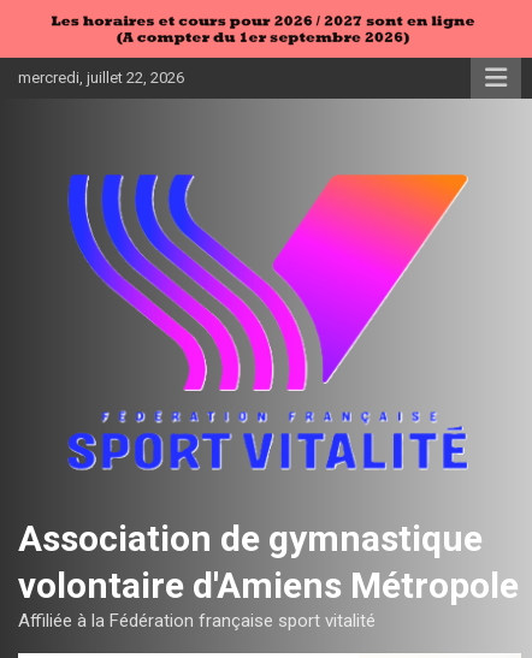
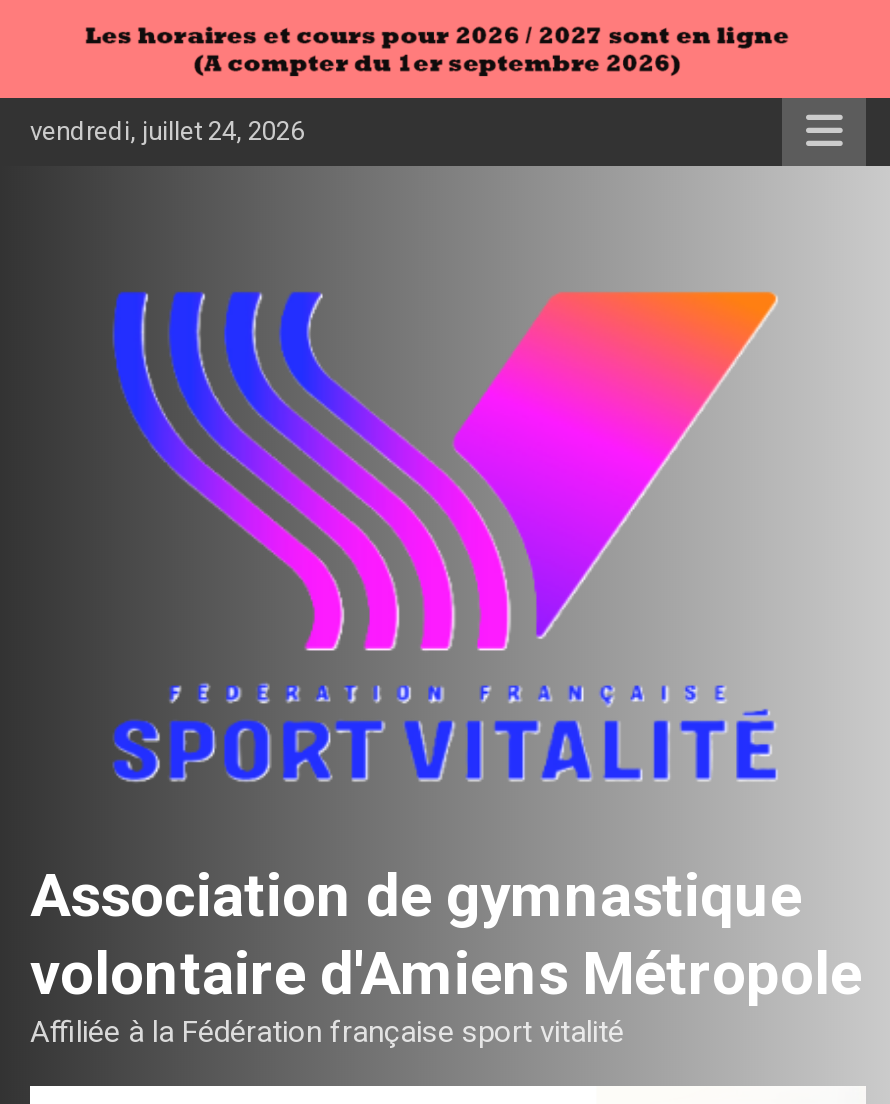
- mercredi, juillet 22, 2026
+ vendredi, juillet 24, 2026
